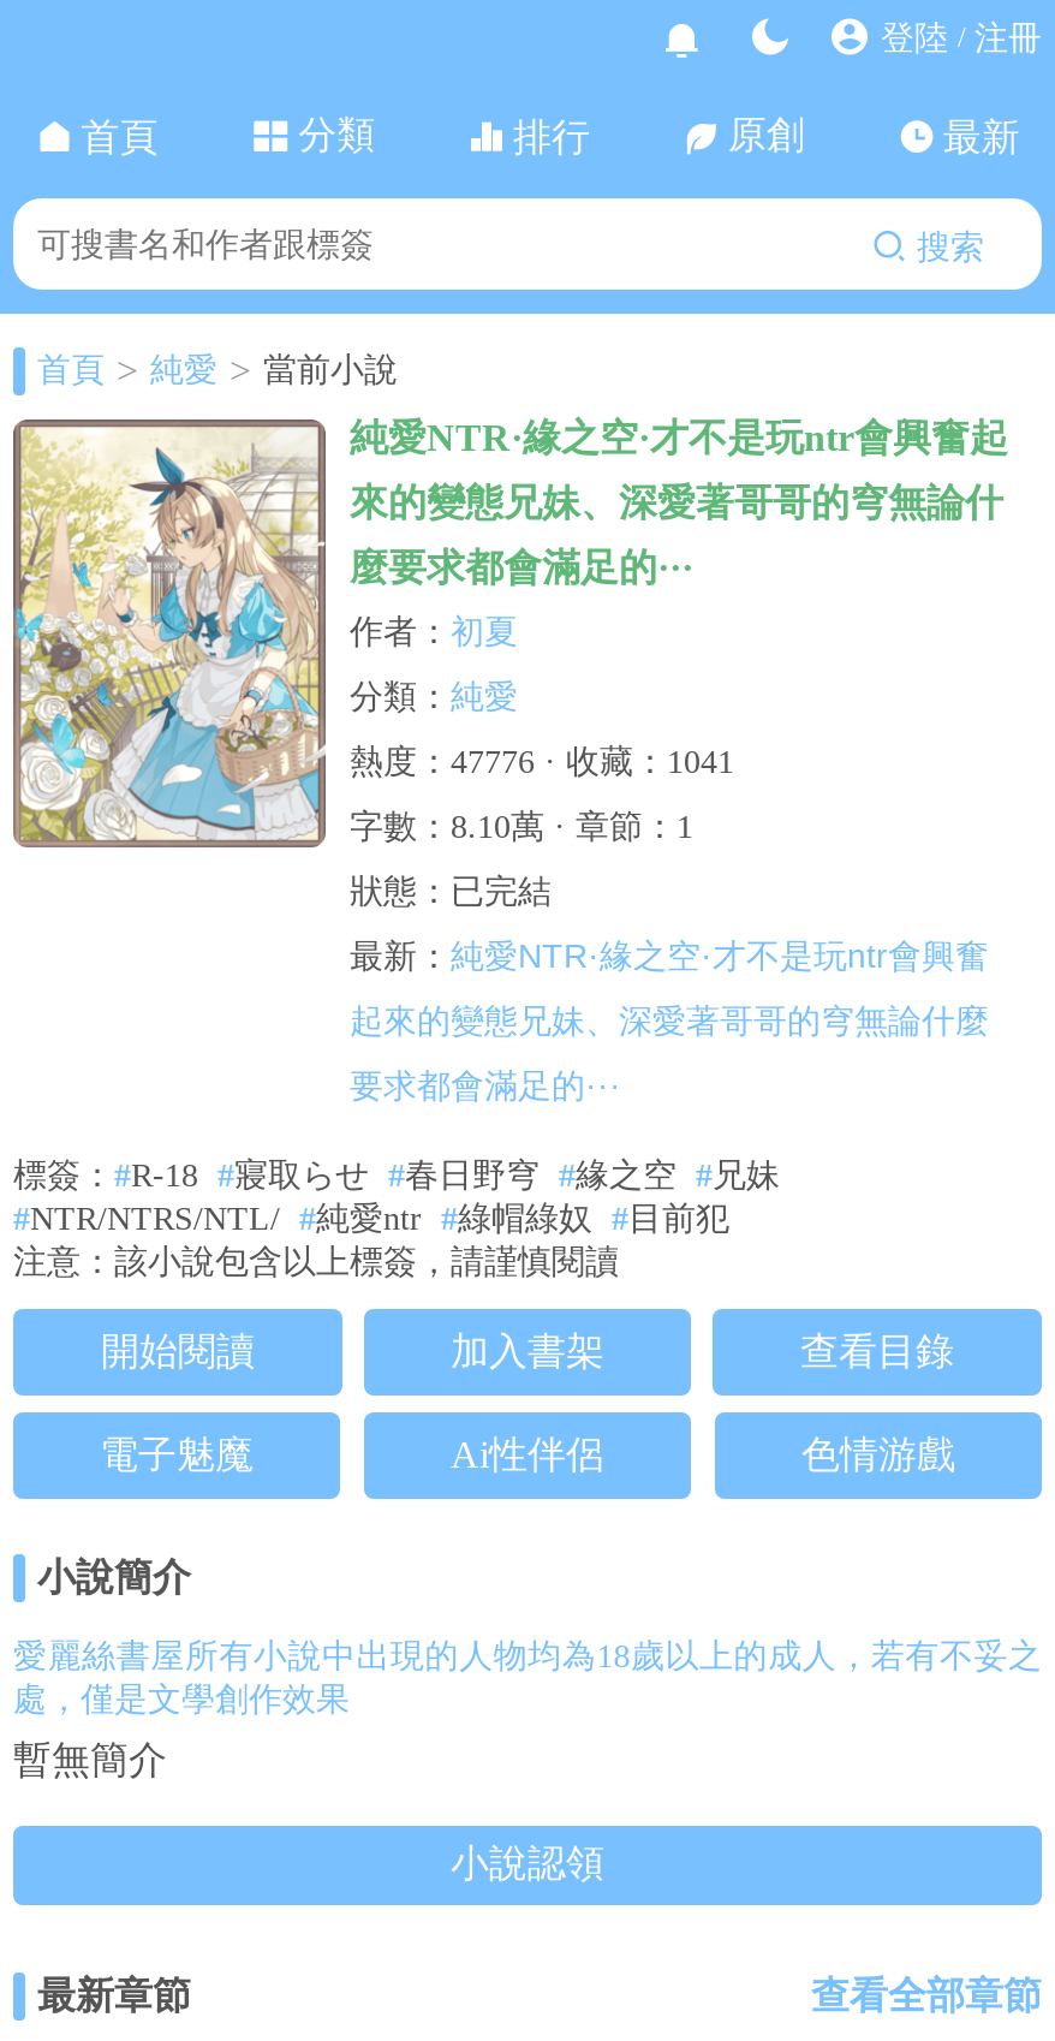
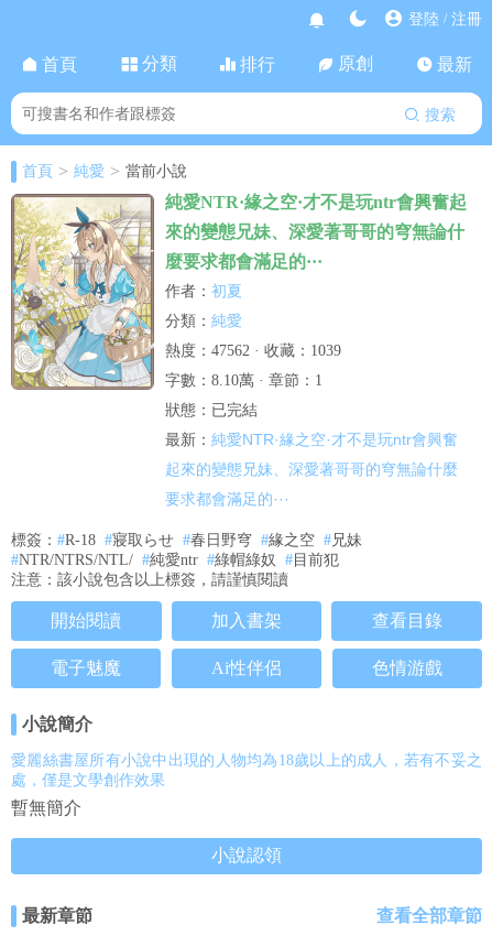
- 熱度：47776 · 收藏：1041
+ 熱度：47562 · 收藏：1039
